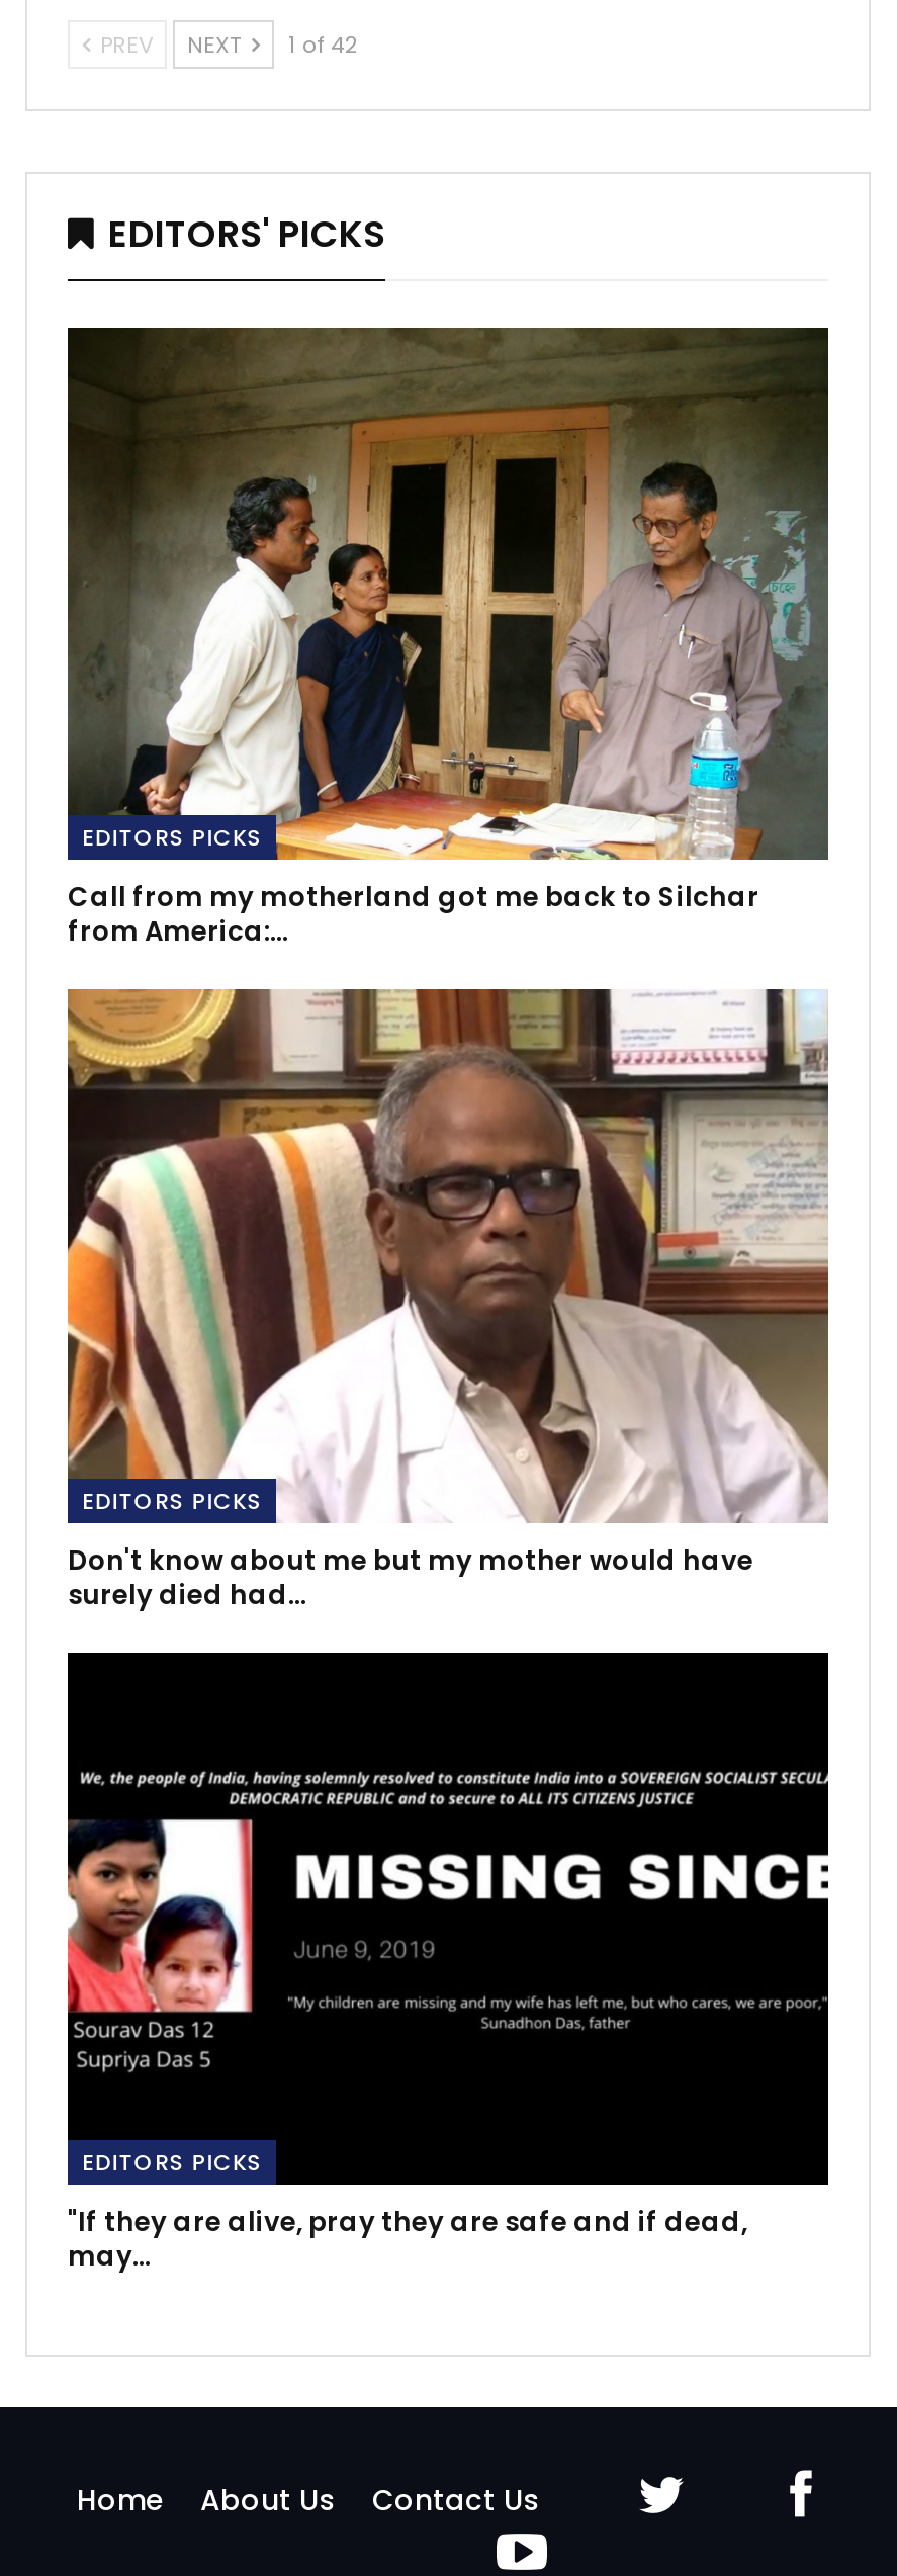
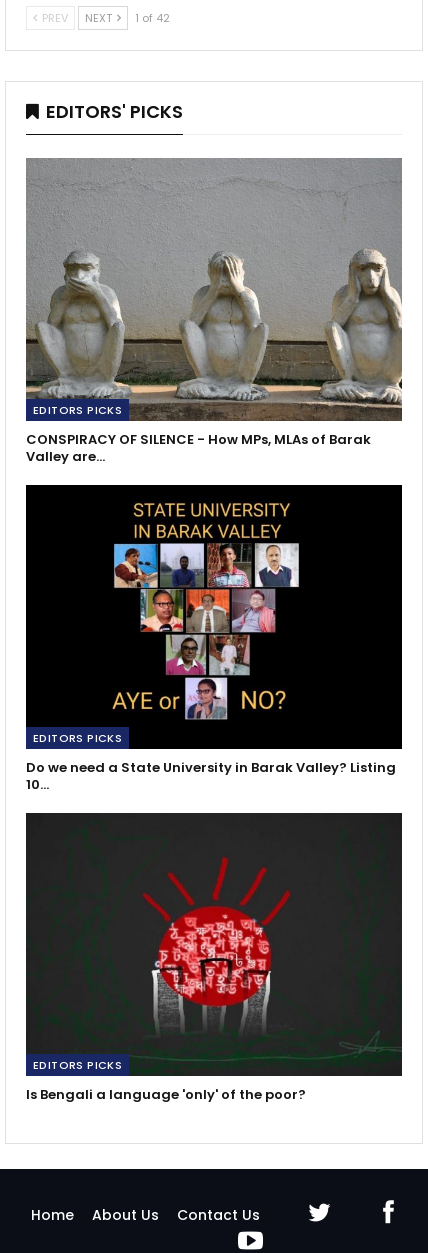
- [image]
- Call from my motherland got me back to Silchar
- from America:…
+ [image]
+ CONSPIRACY OF SILENCE - How MPs, MLAs of Barak
+ Valley are…

- [image]
- Don't know about me but my mother would have
- surely died had…
+ [image]
+ Do we need a State University in Barak Valley? Listing
+ 10…

- [image]
- "If they are alive, pray they are safe and if dead,
- may…
+ [image]
+ Is Bengali a language 'only' of the poor?
